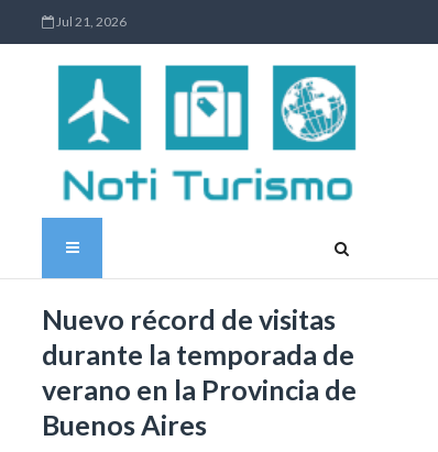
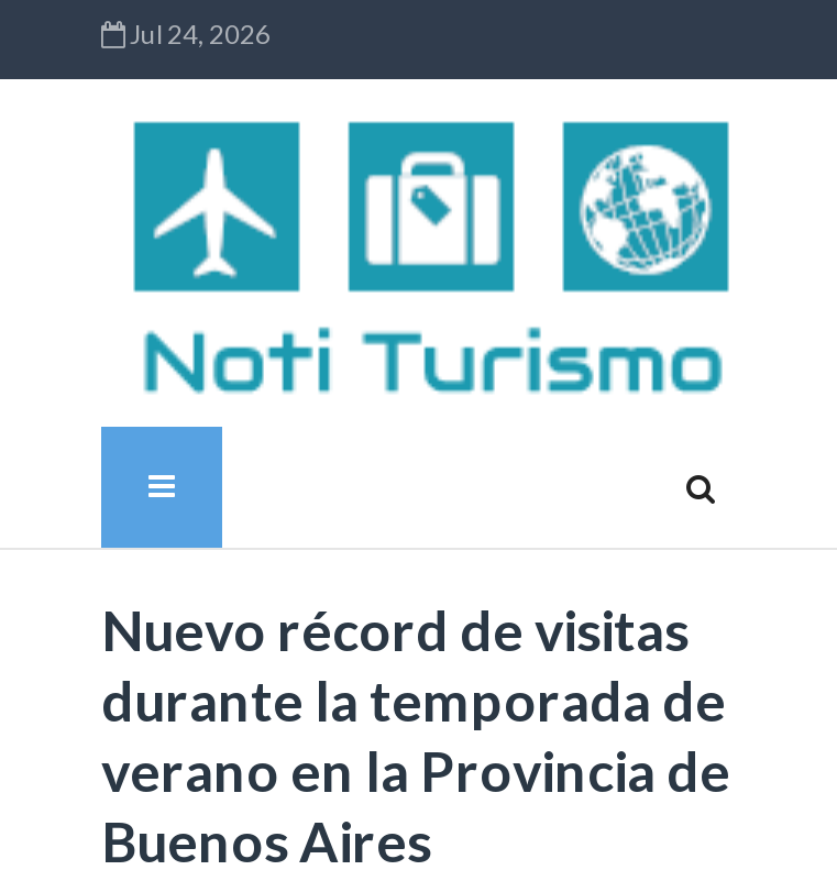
- Jul 21, 2026
+ Jul 24, 2026
